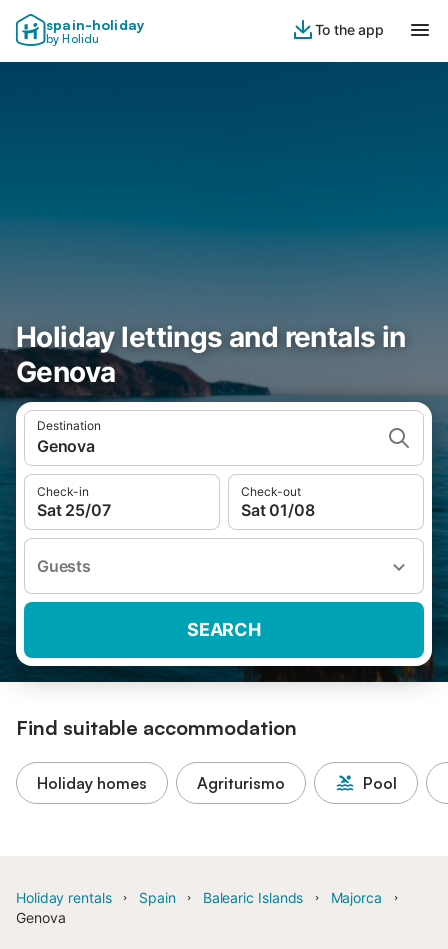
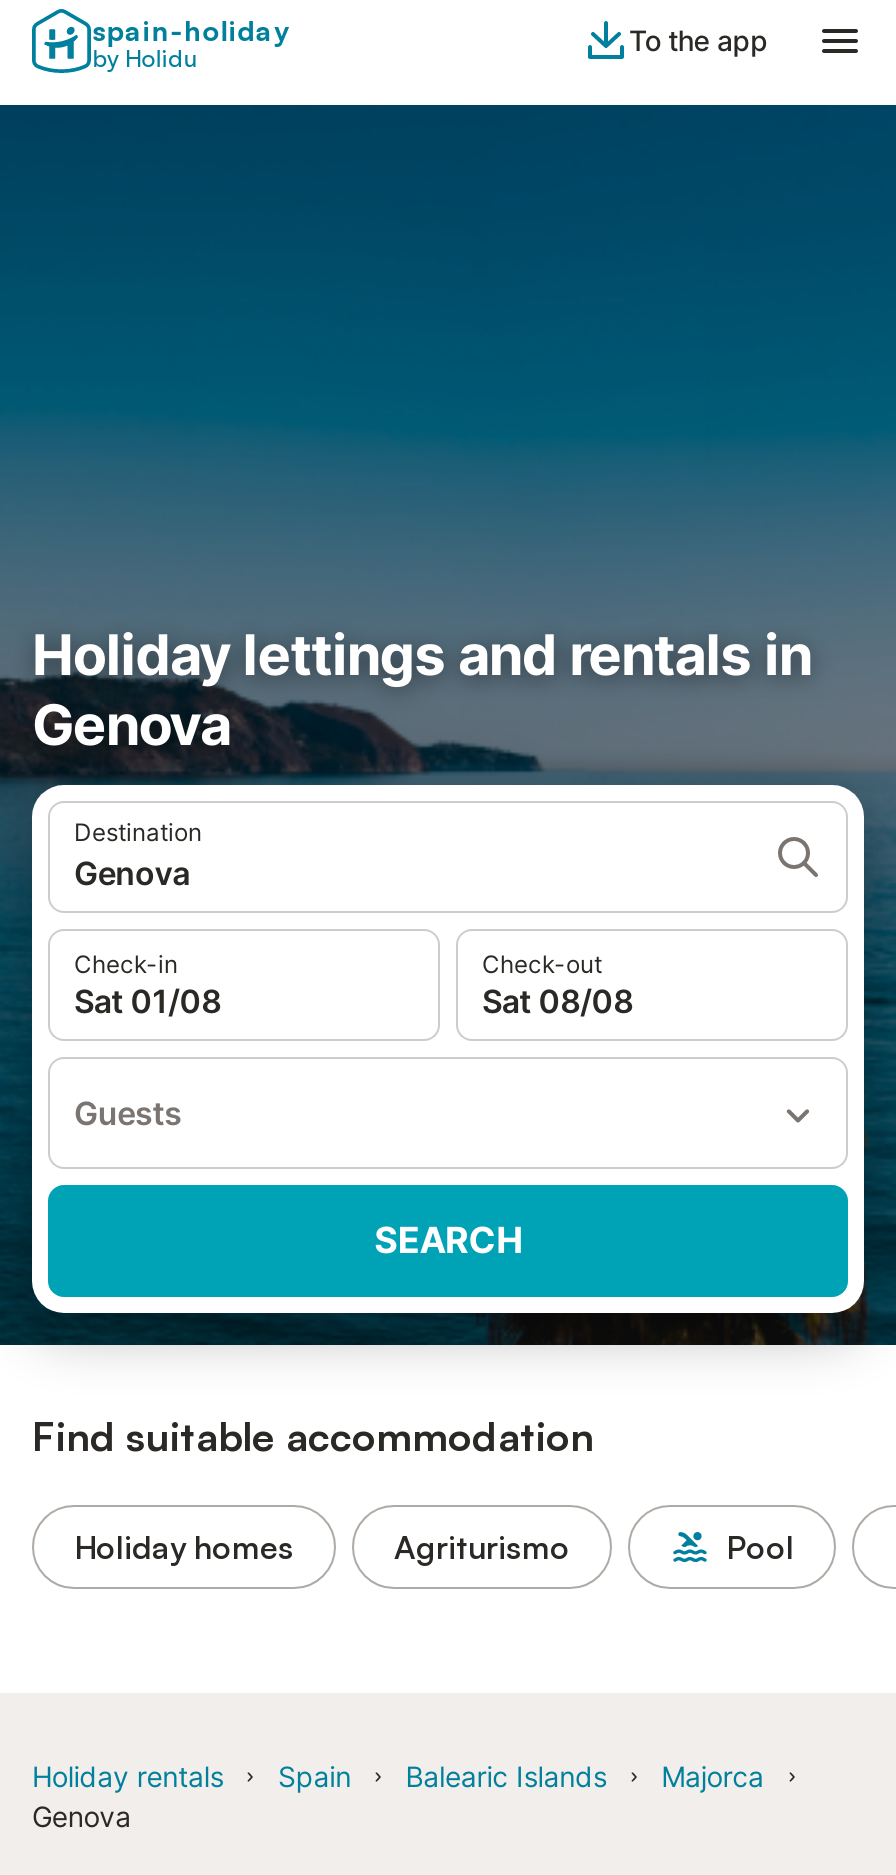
- Sat 25/07
+ Sat 01/08

- Sat 01/08
+ Sat 08/08
